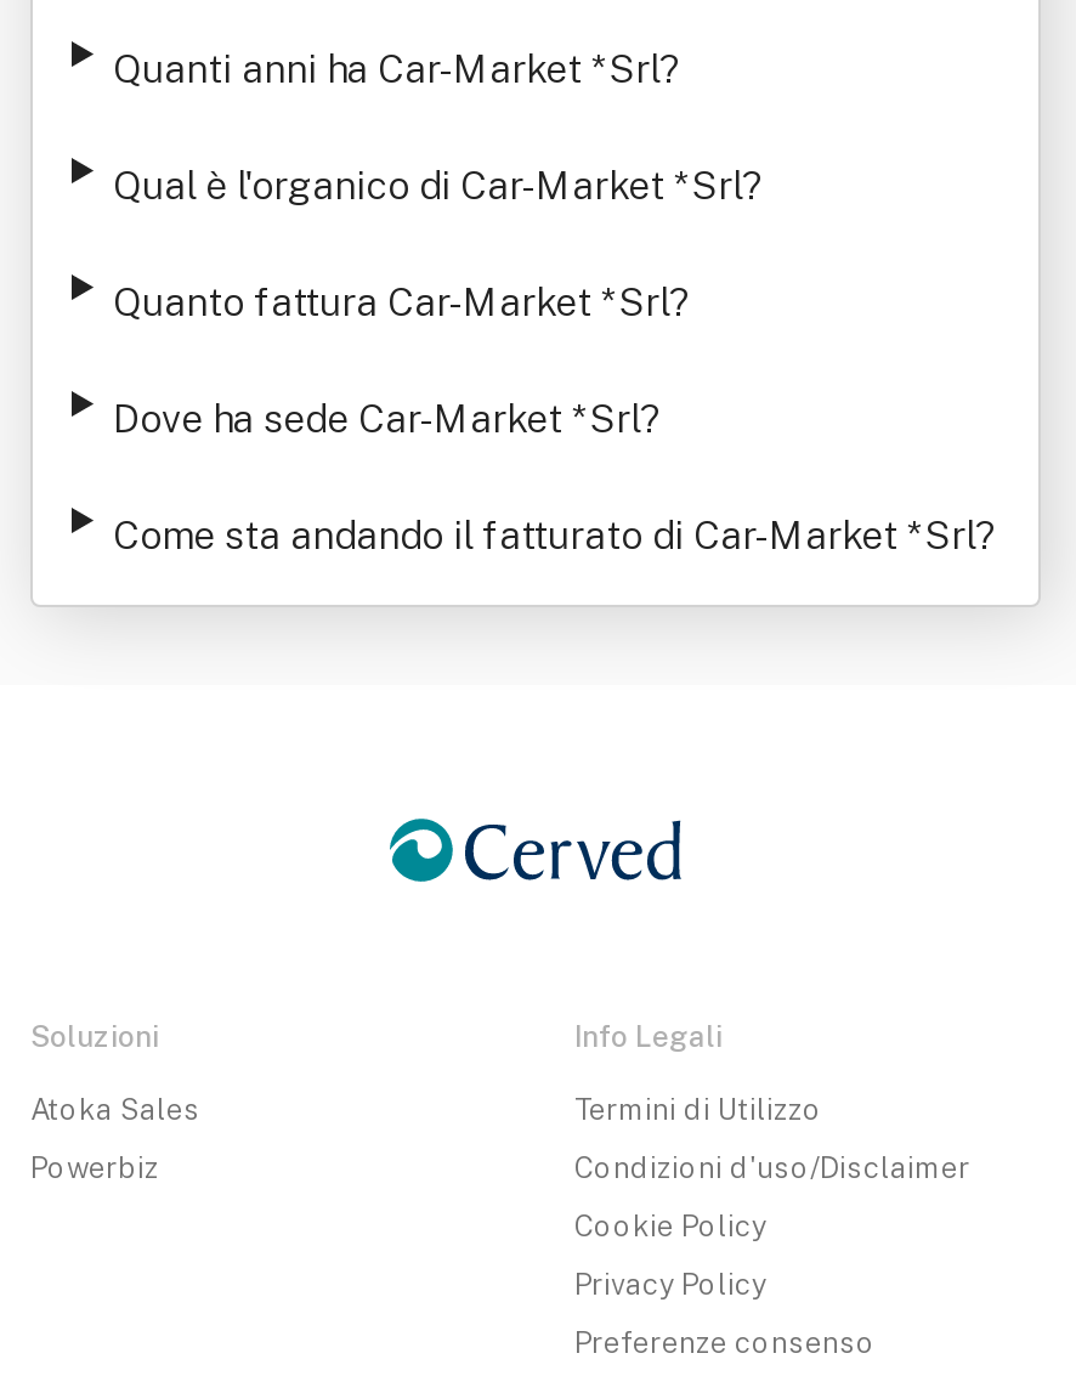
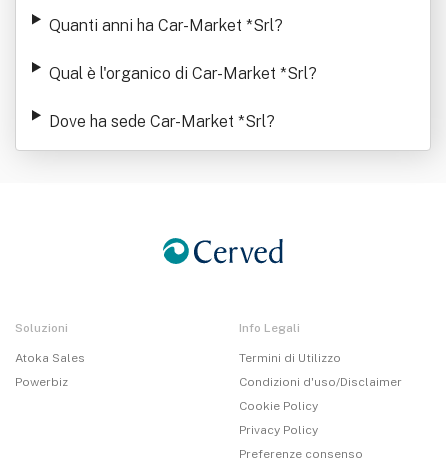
- Quanto fattura Car-Market *Srl?

- Come sta andando il fatturato di Car-Market *Srl?
